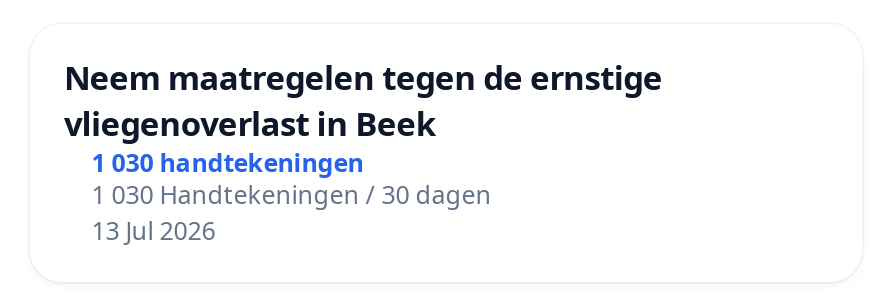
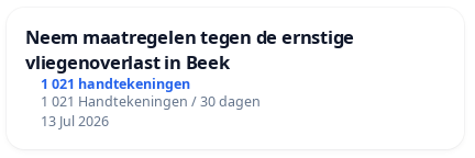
- 1 030 handtekeningen
+ 1 021 handtekeningen

- 1 030 Handtekeningen / 30 dagen
+ 1 021 Handtekeningen / 30 dagen
